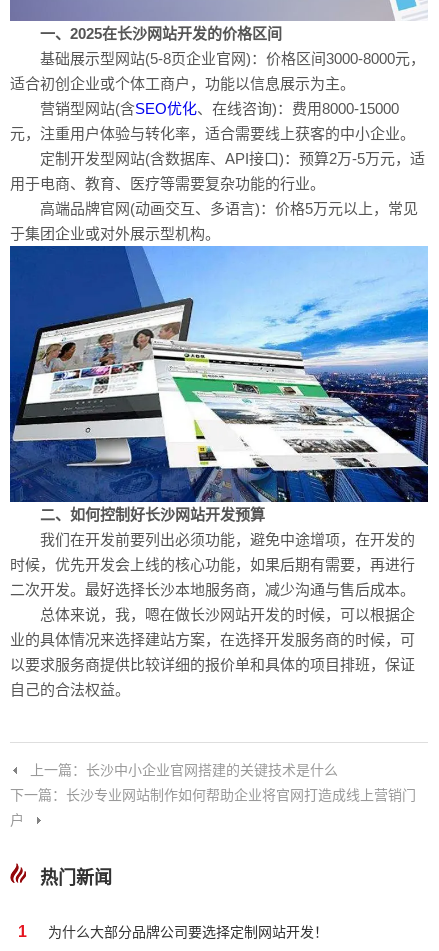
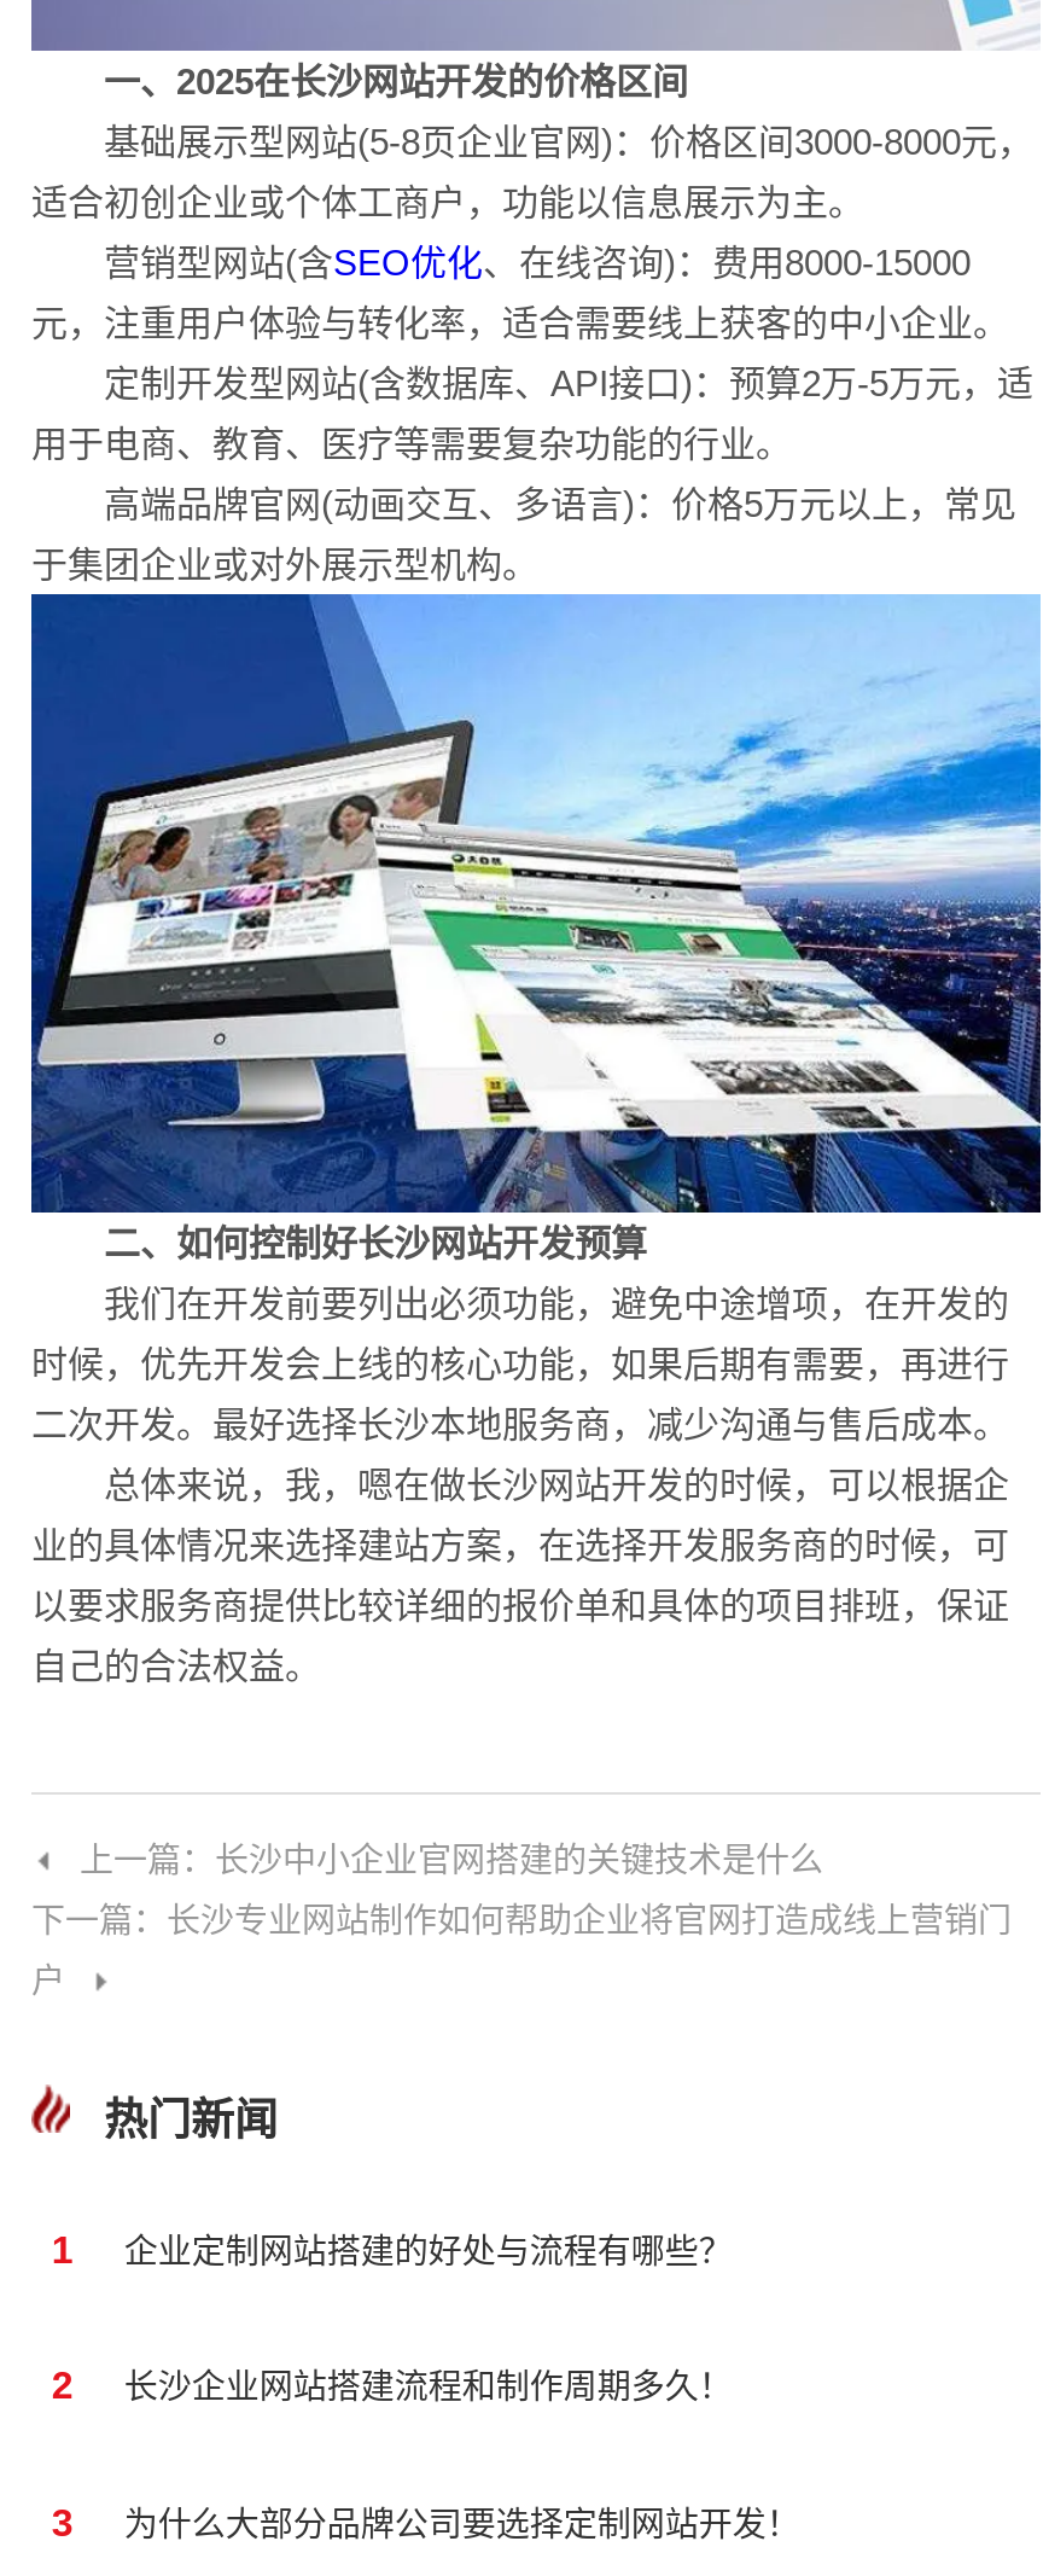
+ 企业定制网站搭建的好处与流程有哪些？
+ 2
+ 长沙企业网站搭建流程和制作周期多久！
+ 3
